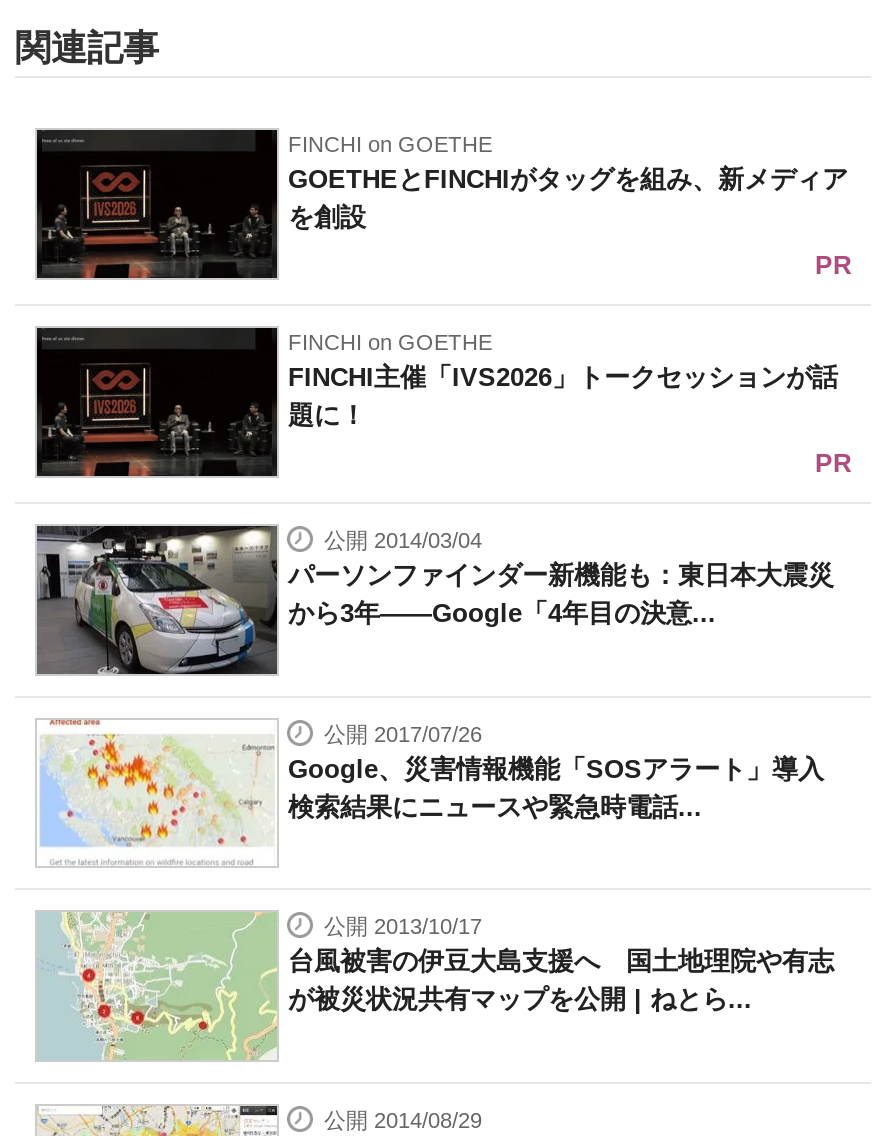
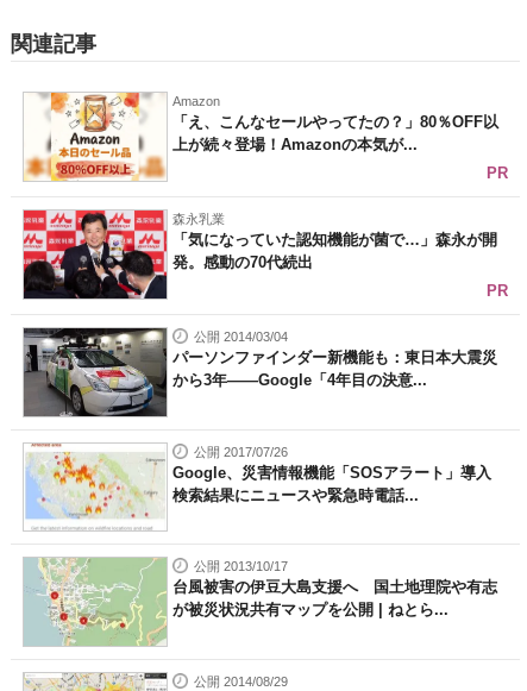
- [image]
- FINCHI on GOETHE
- GOETHEとFINCHIがタッグを組み、新メディア
- を創設
+ [image]
+ Amazon
+ 「え、こんなセールやってたの？」80％OFF以
+ 上が続々登場！Amazonの本気が...

- [image]
- FINCHI on GOETHE
- FINCHI主催「IVS2026」トークセッションが話
- 題に！
+ [image]
+ 森永乳業
+ 「気になっていた認知機能が菌で…」森永が開
+ 発。感動の70代続出
